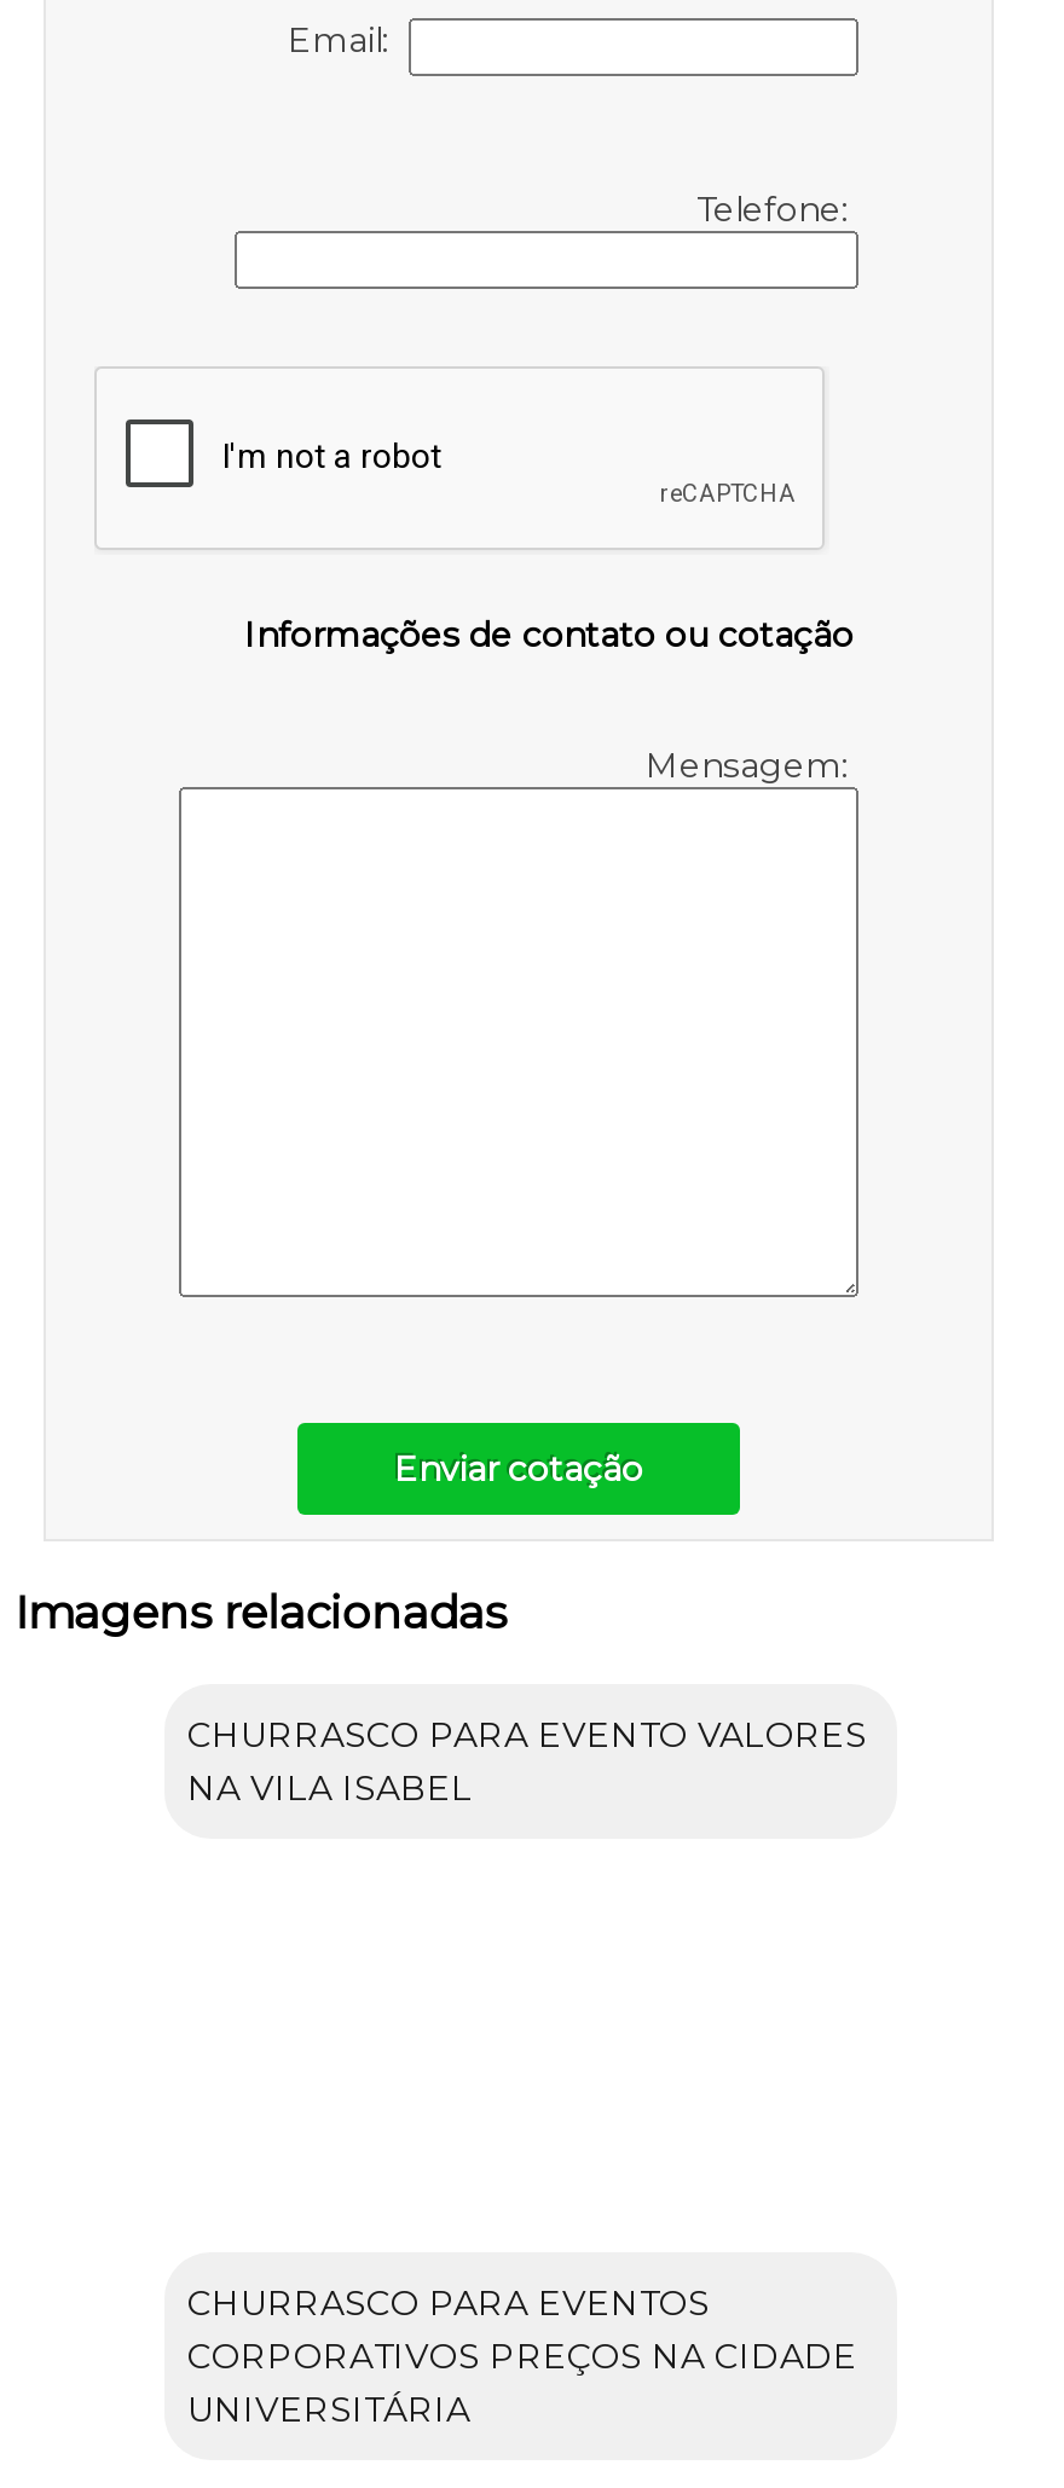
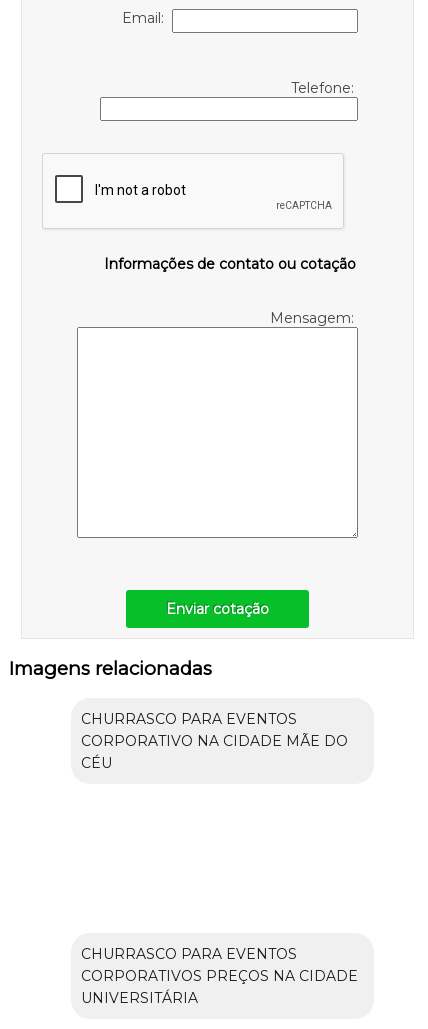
- CHURRASCO PARA EVENTO VALORES
- NA VILA ISABEL
+ CHURRASCO PARA EVENTOS
+ CORPORATIVO NA CIDADE MÃE DO
+ CÉU
